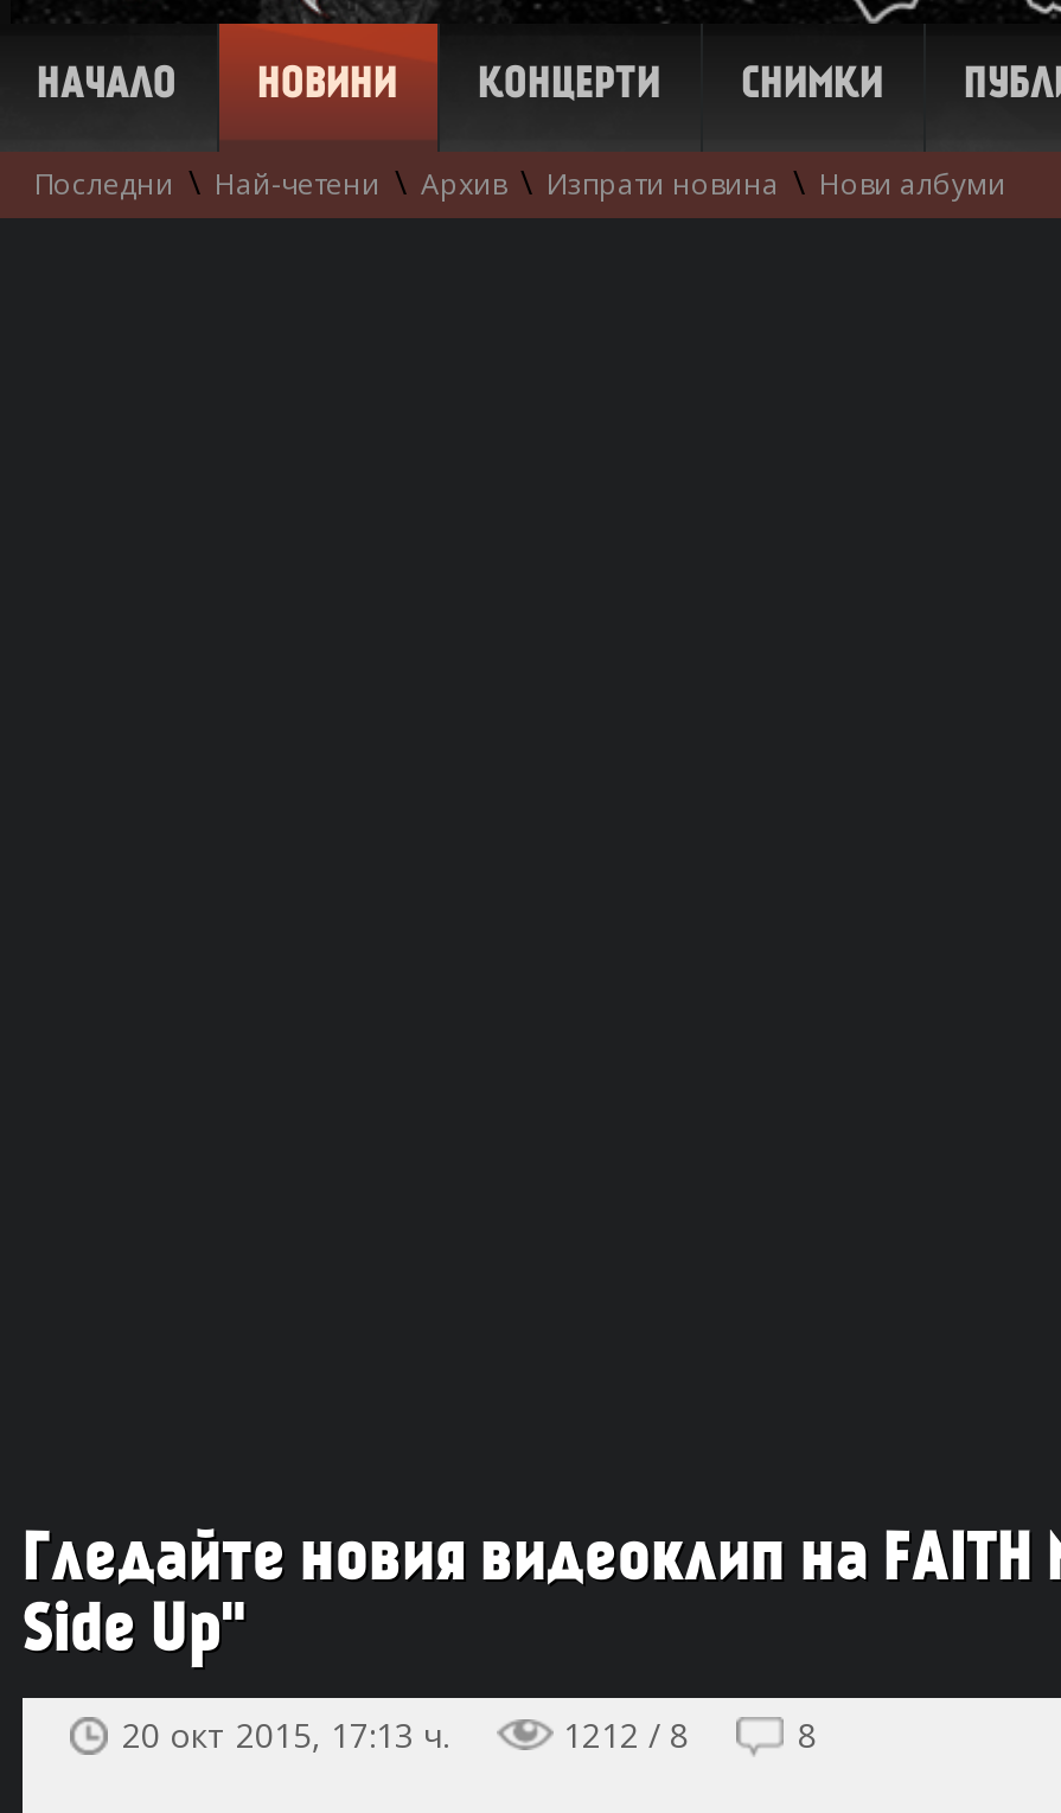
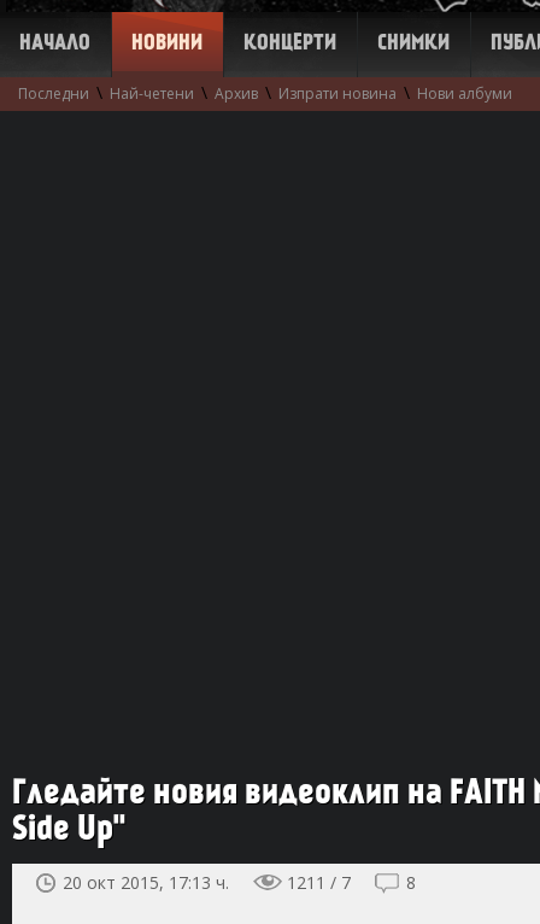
- 1212 / 8
+ 1211 / 7
